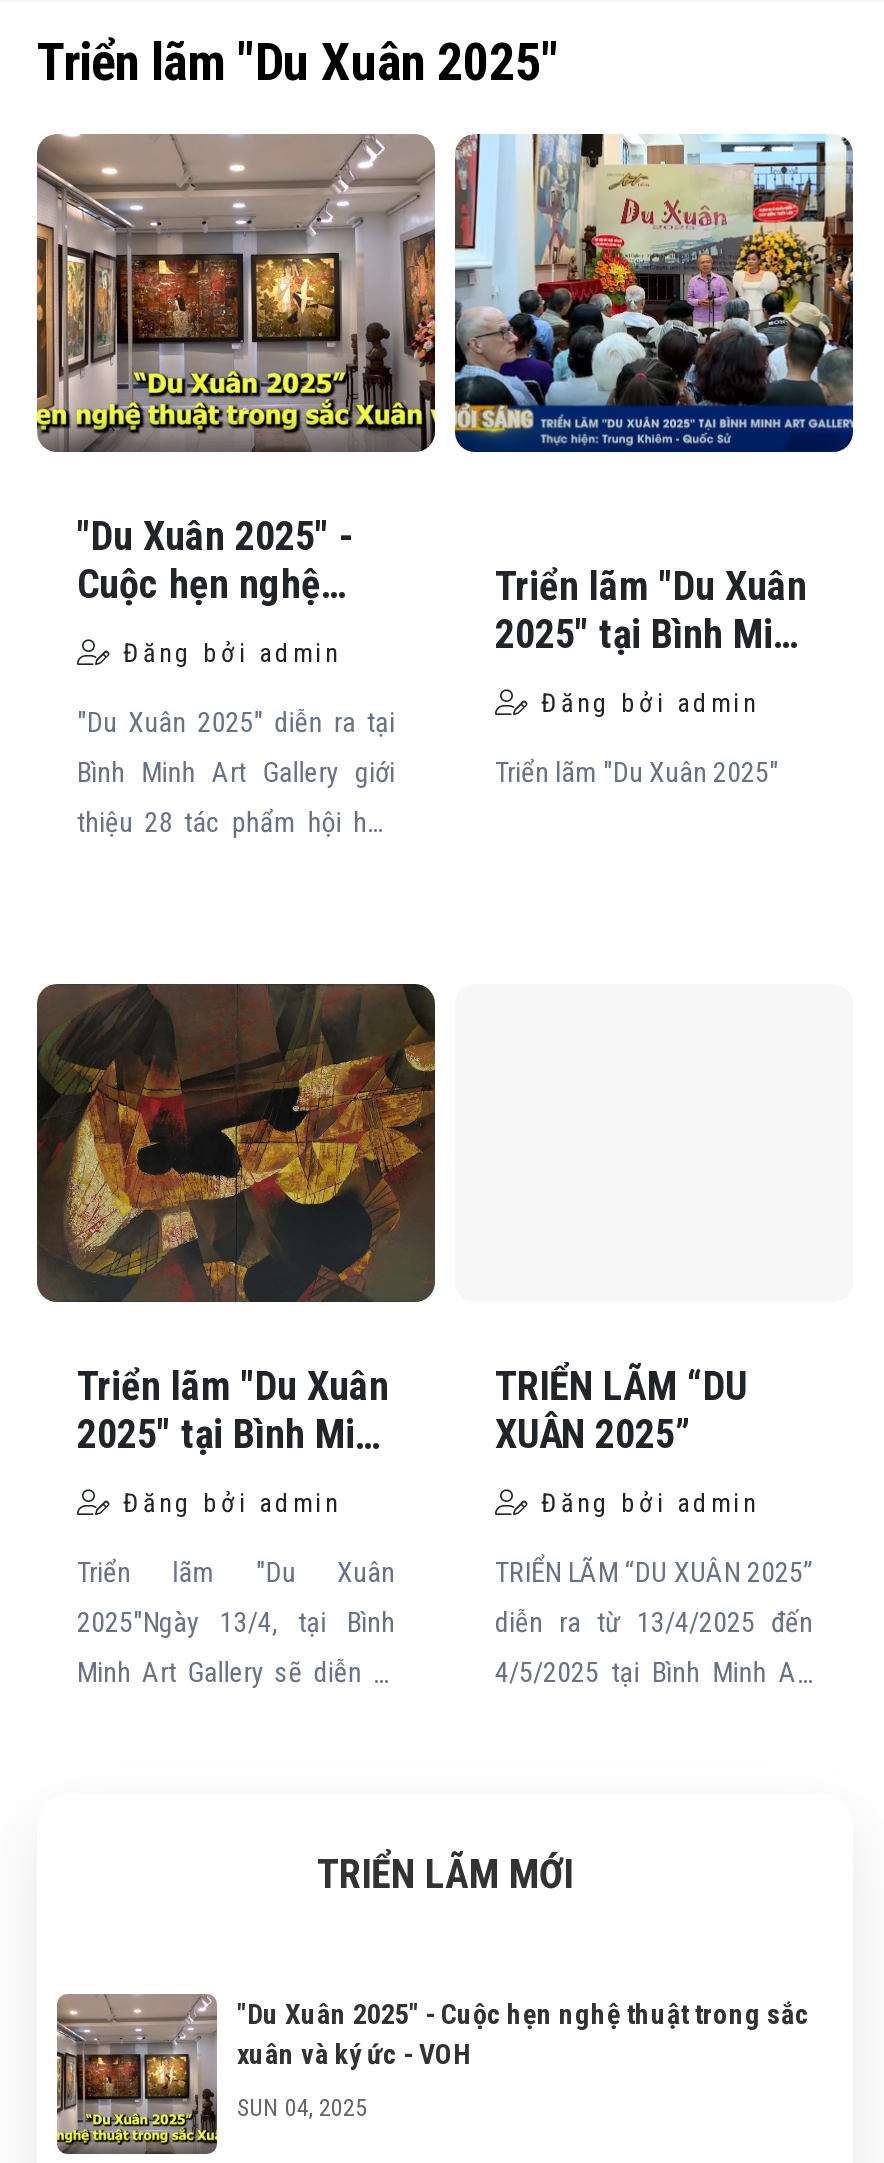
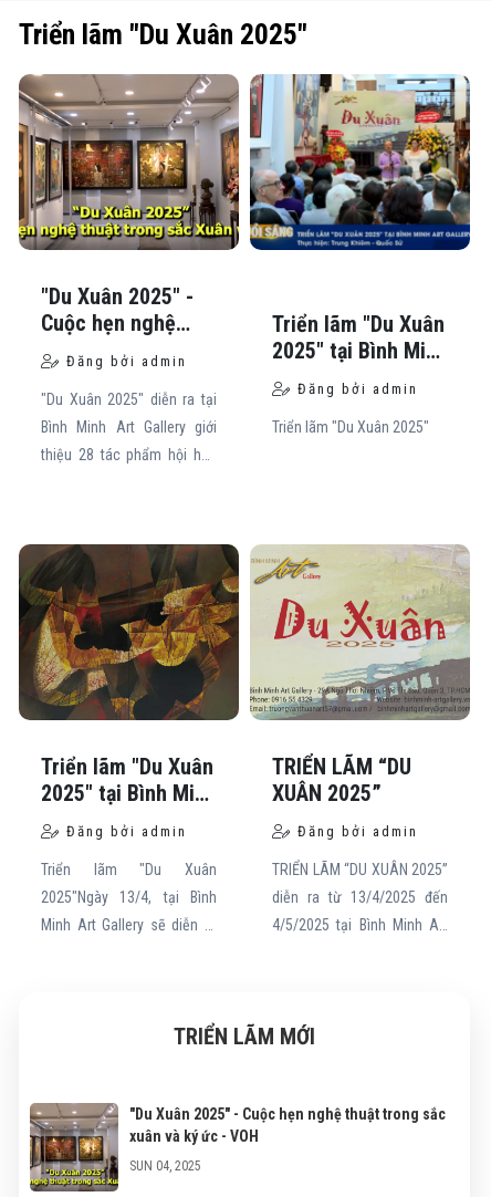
+ [image]
